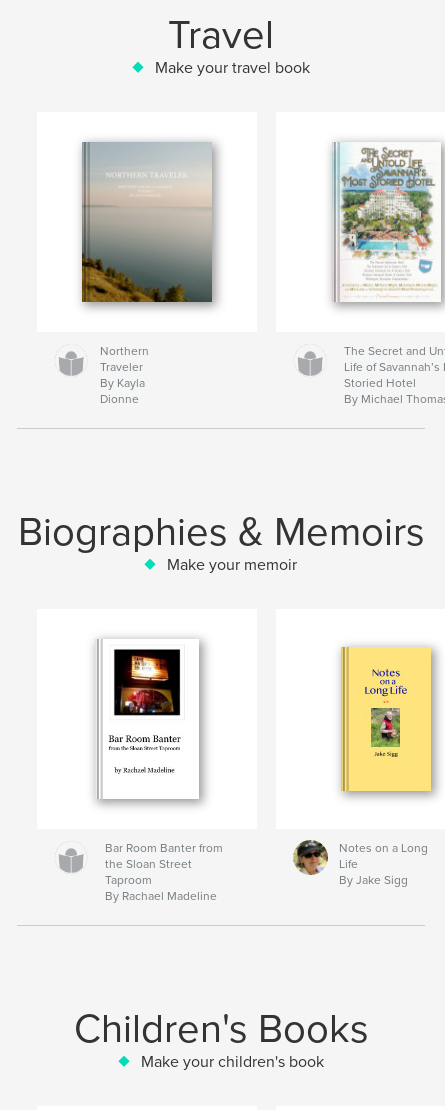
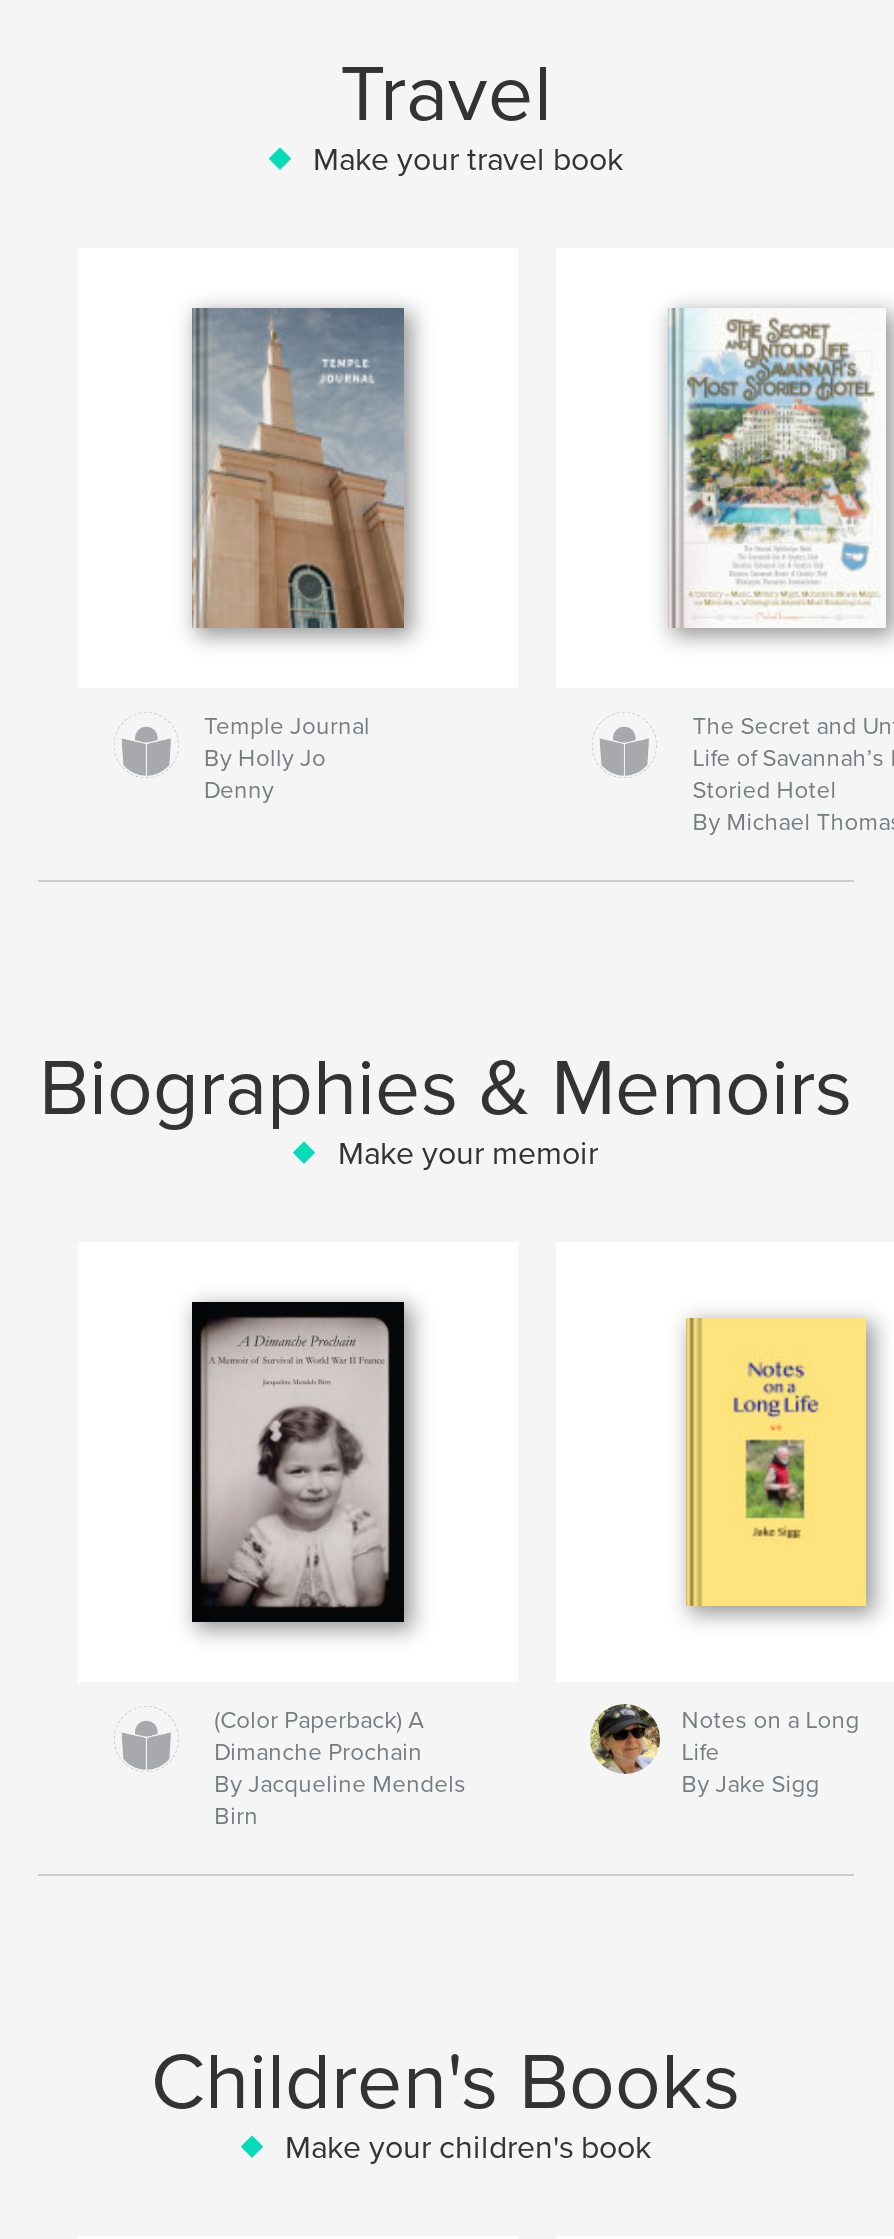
- [image]
- Northern
- Traveler
- By Kayla
- Dionne
+ [image]
+ Temple Journal
+ By Holly Jo
+ Denny

- [image]
+ [image]

- Bar Room Banter from
- the Sloan Street
- Taproom
- By Rachael Madeline
+ (Color Paperback) A
+ Dimanche Prochain
+ By Jacqueline Mendels
+ Birn
